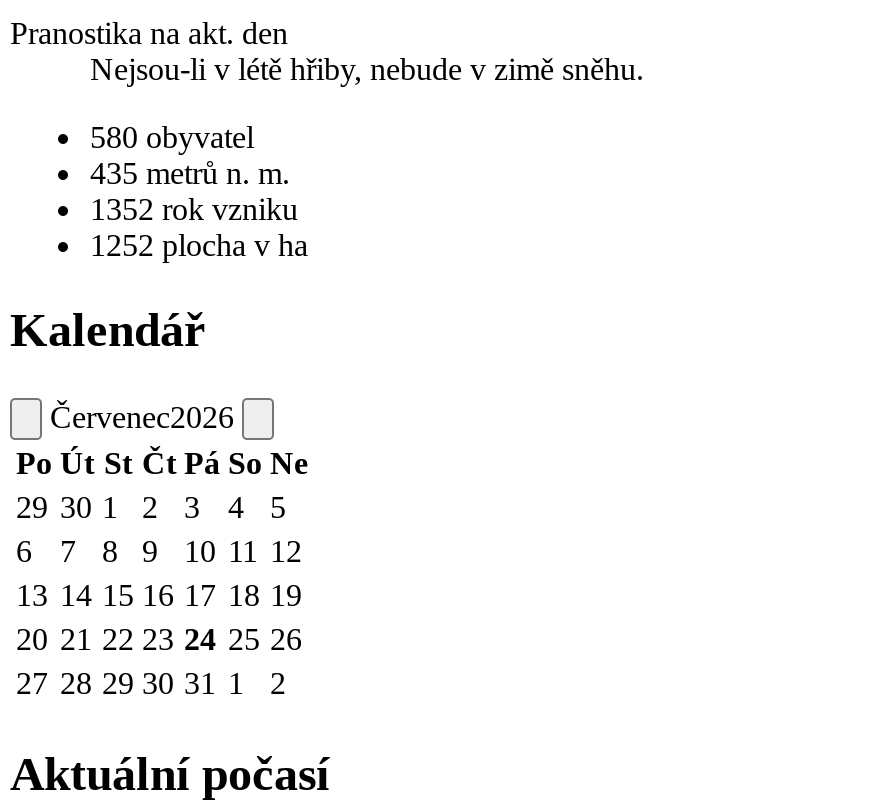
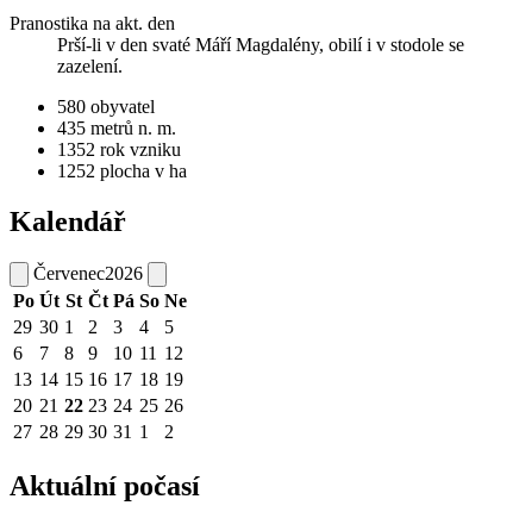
- Nejsou-li v létě hřiby, nebude v zimě sněhu.
+ Prší-li v den svaté Máří Magdalény, obilí i v stodole se
+ zazelení.
